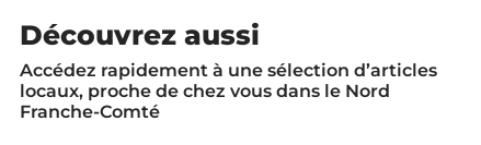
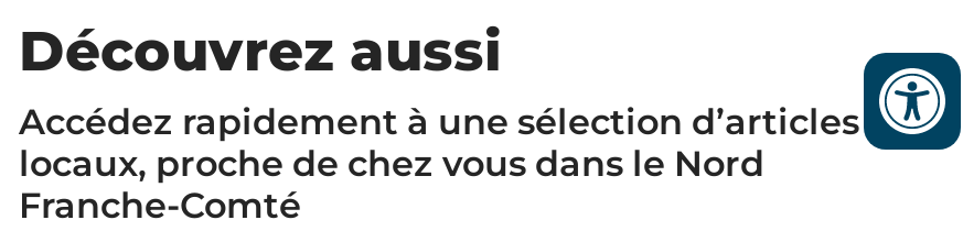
+ [image]
